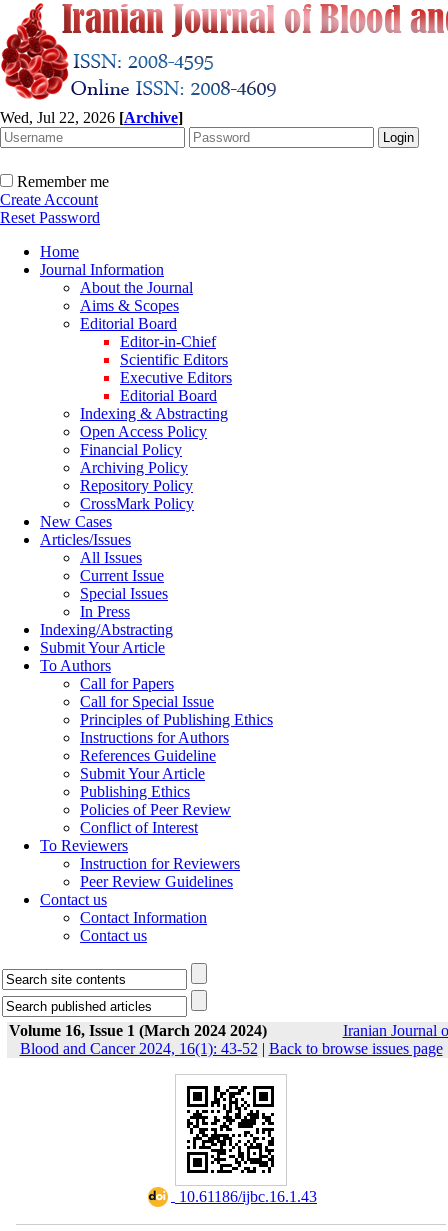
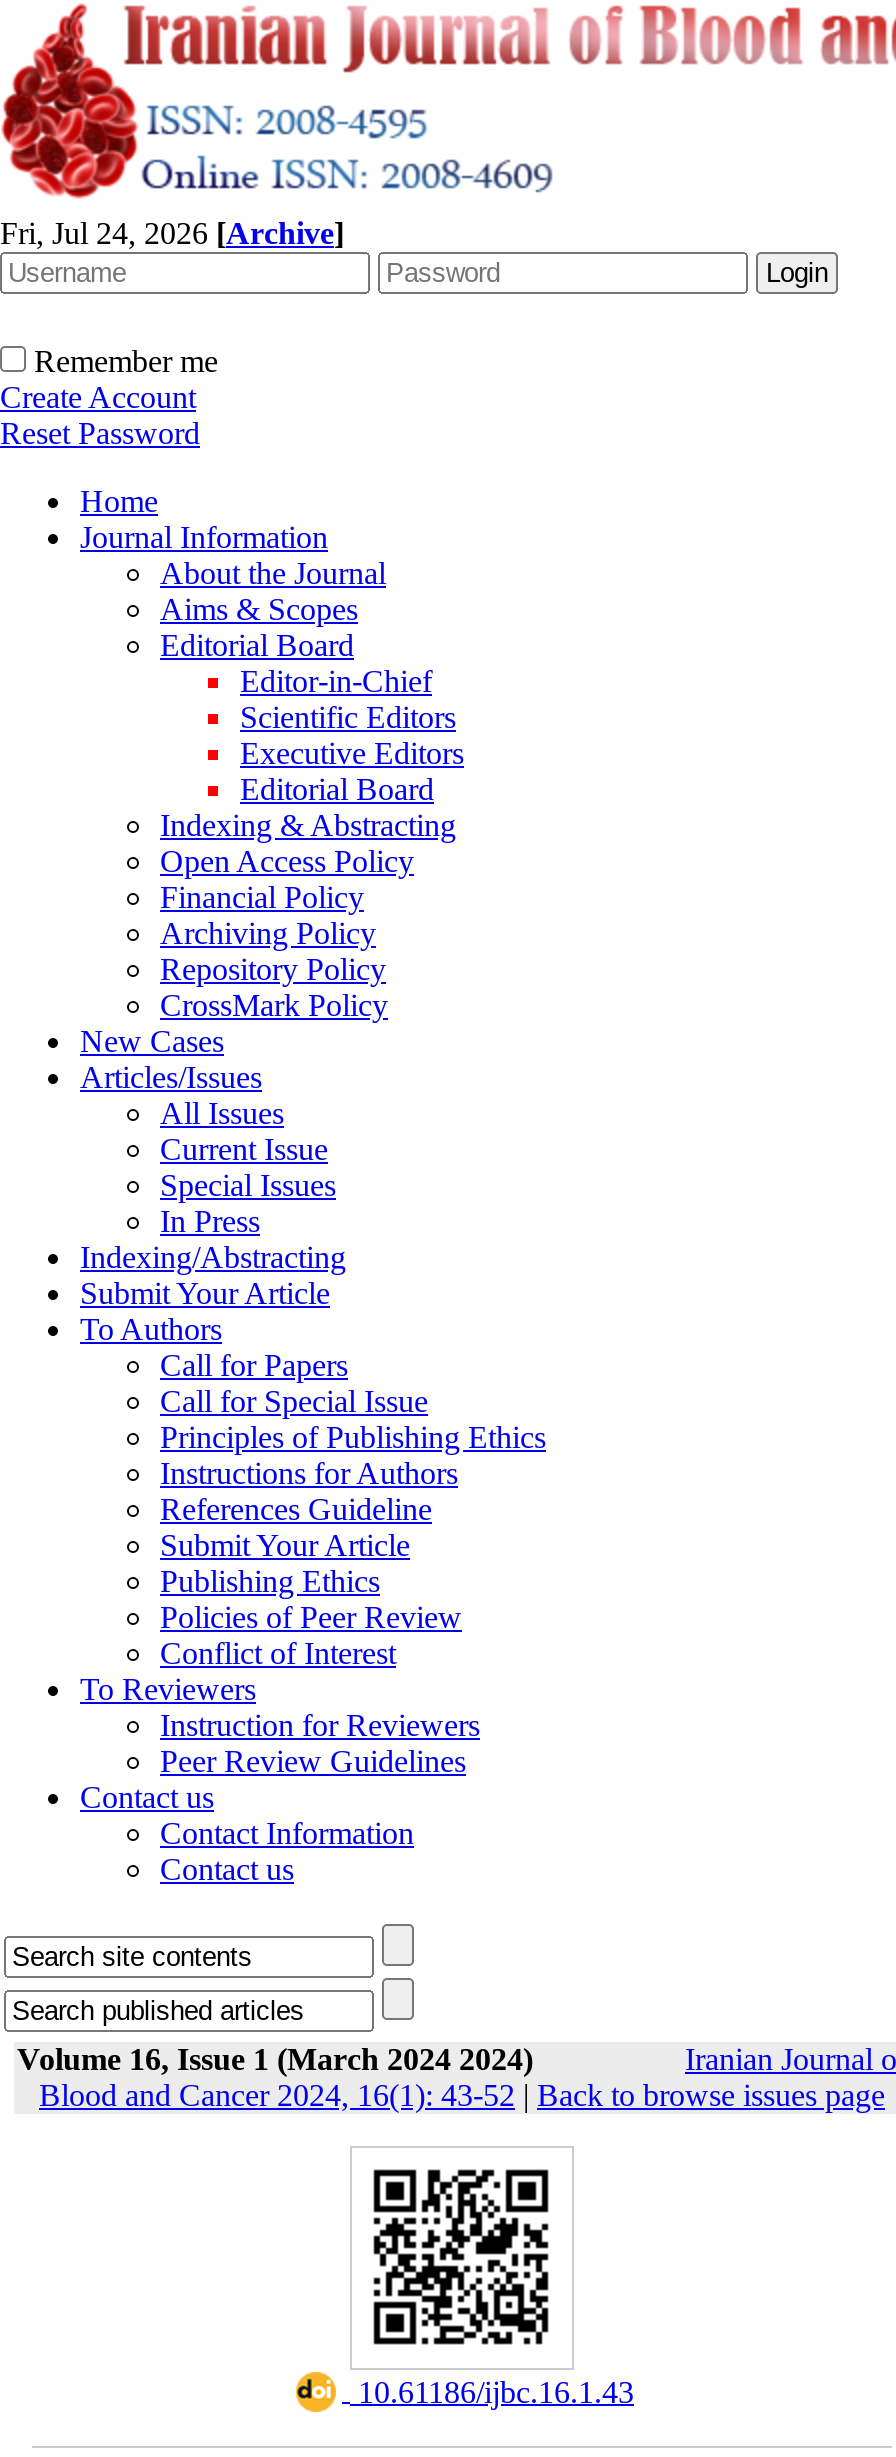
- Wed, Jul 22, 2026 [Archive]
+ Fri, Jul 24, 2026 [Archive]
